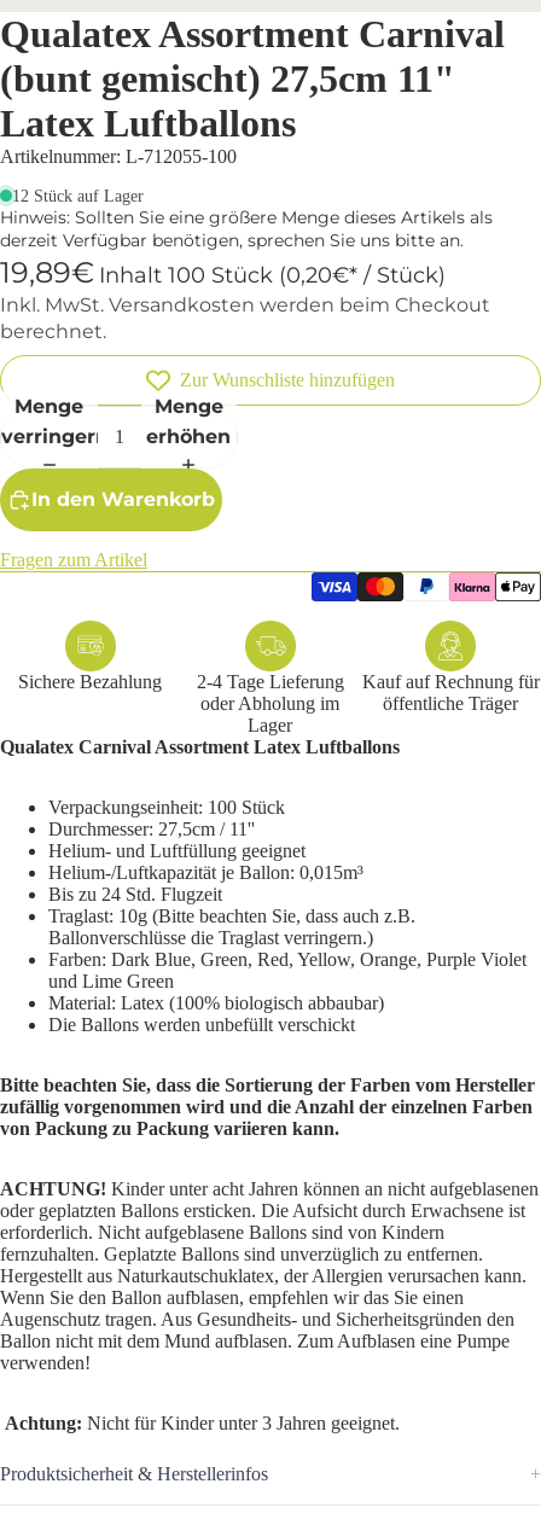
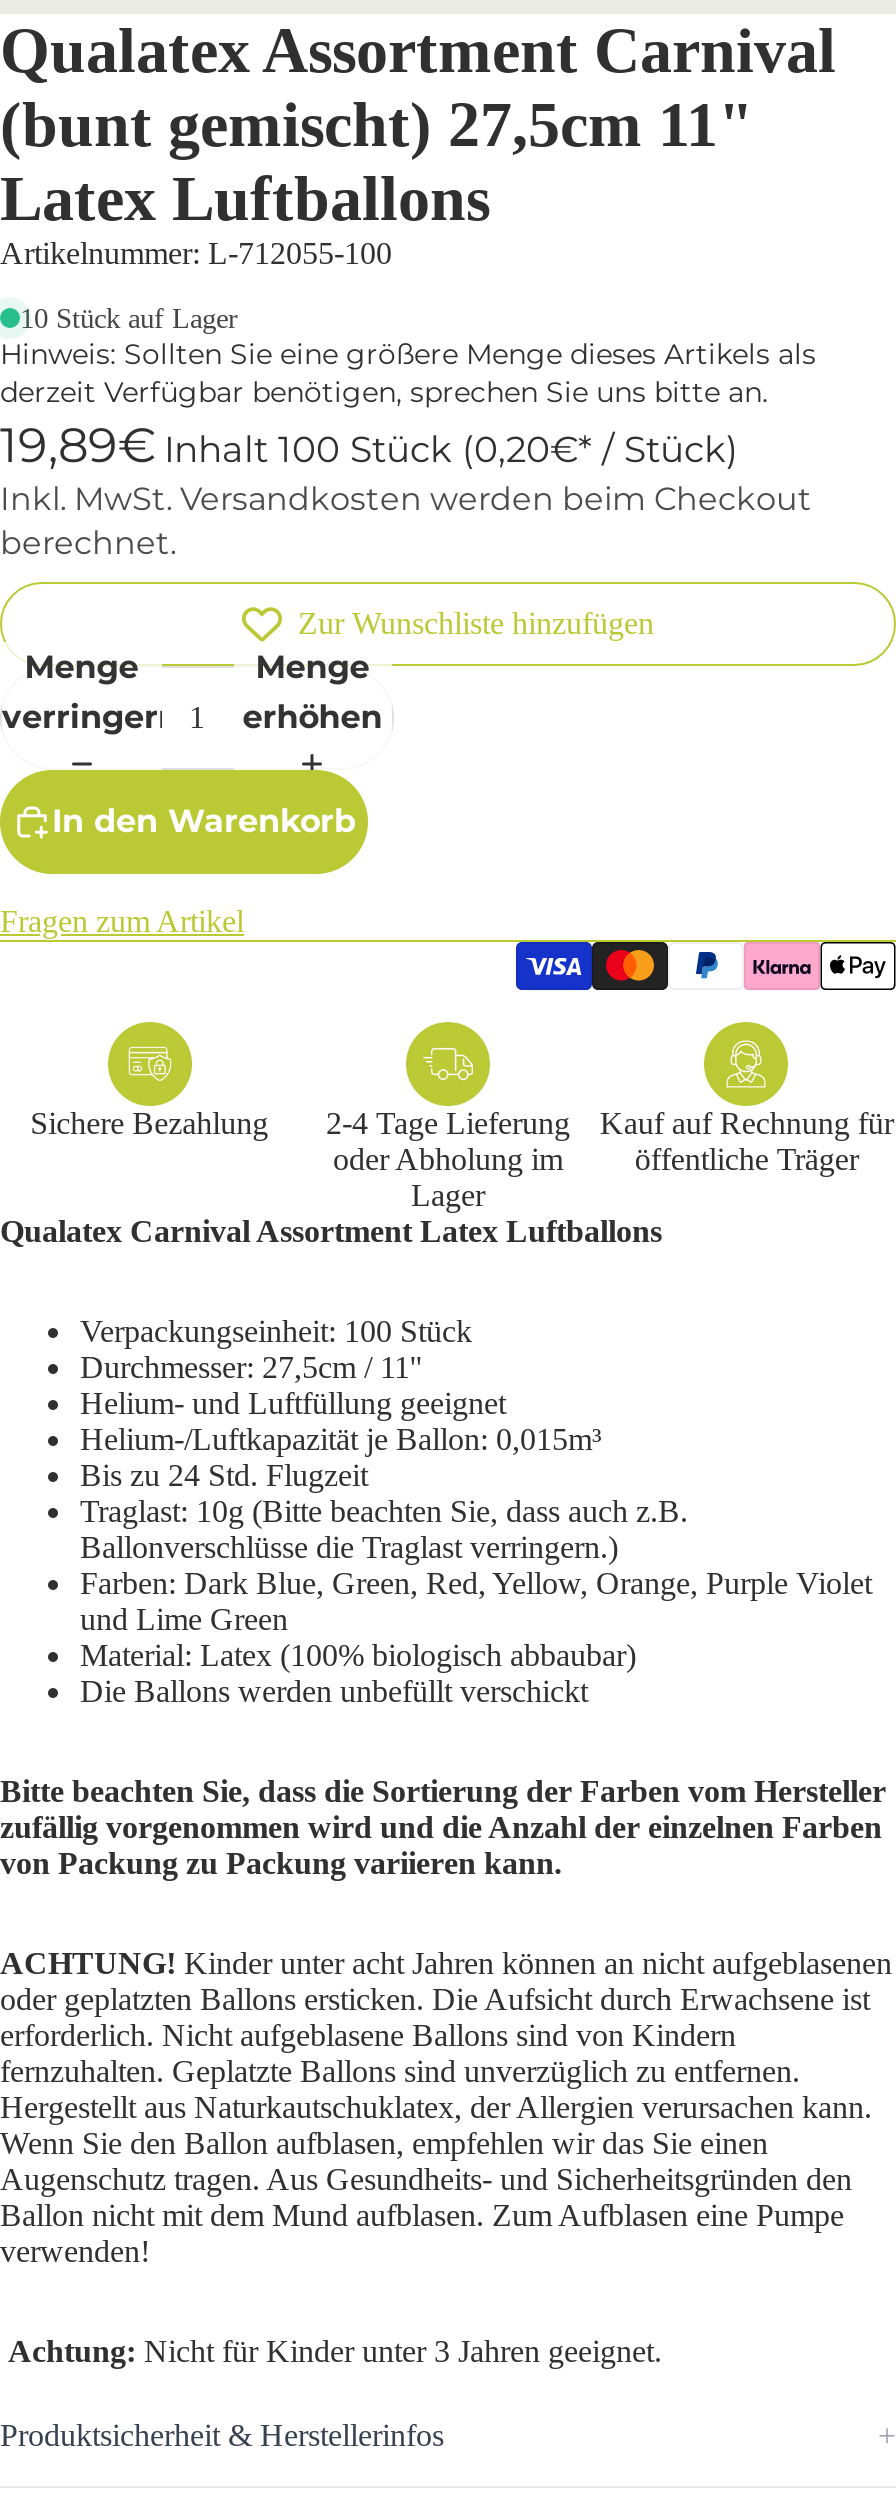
- 12 Stück auf Lager
+ 10 Stück auf Lager
